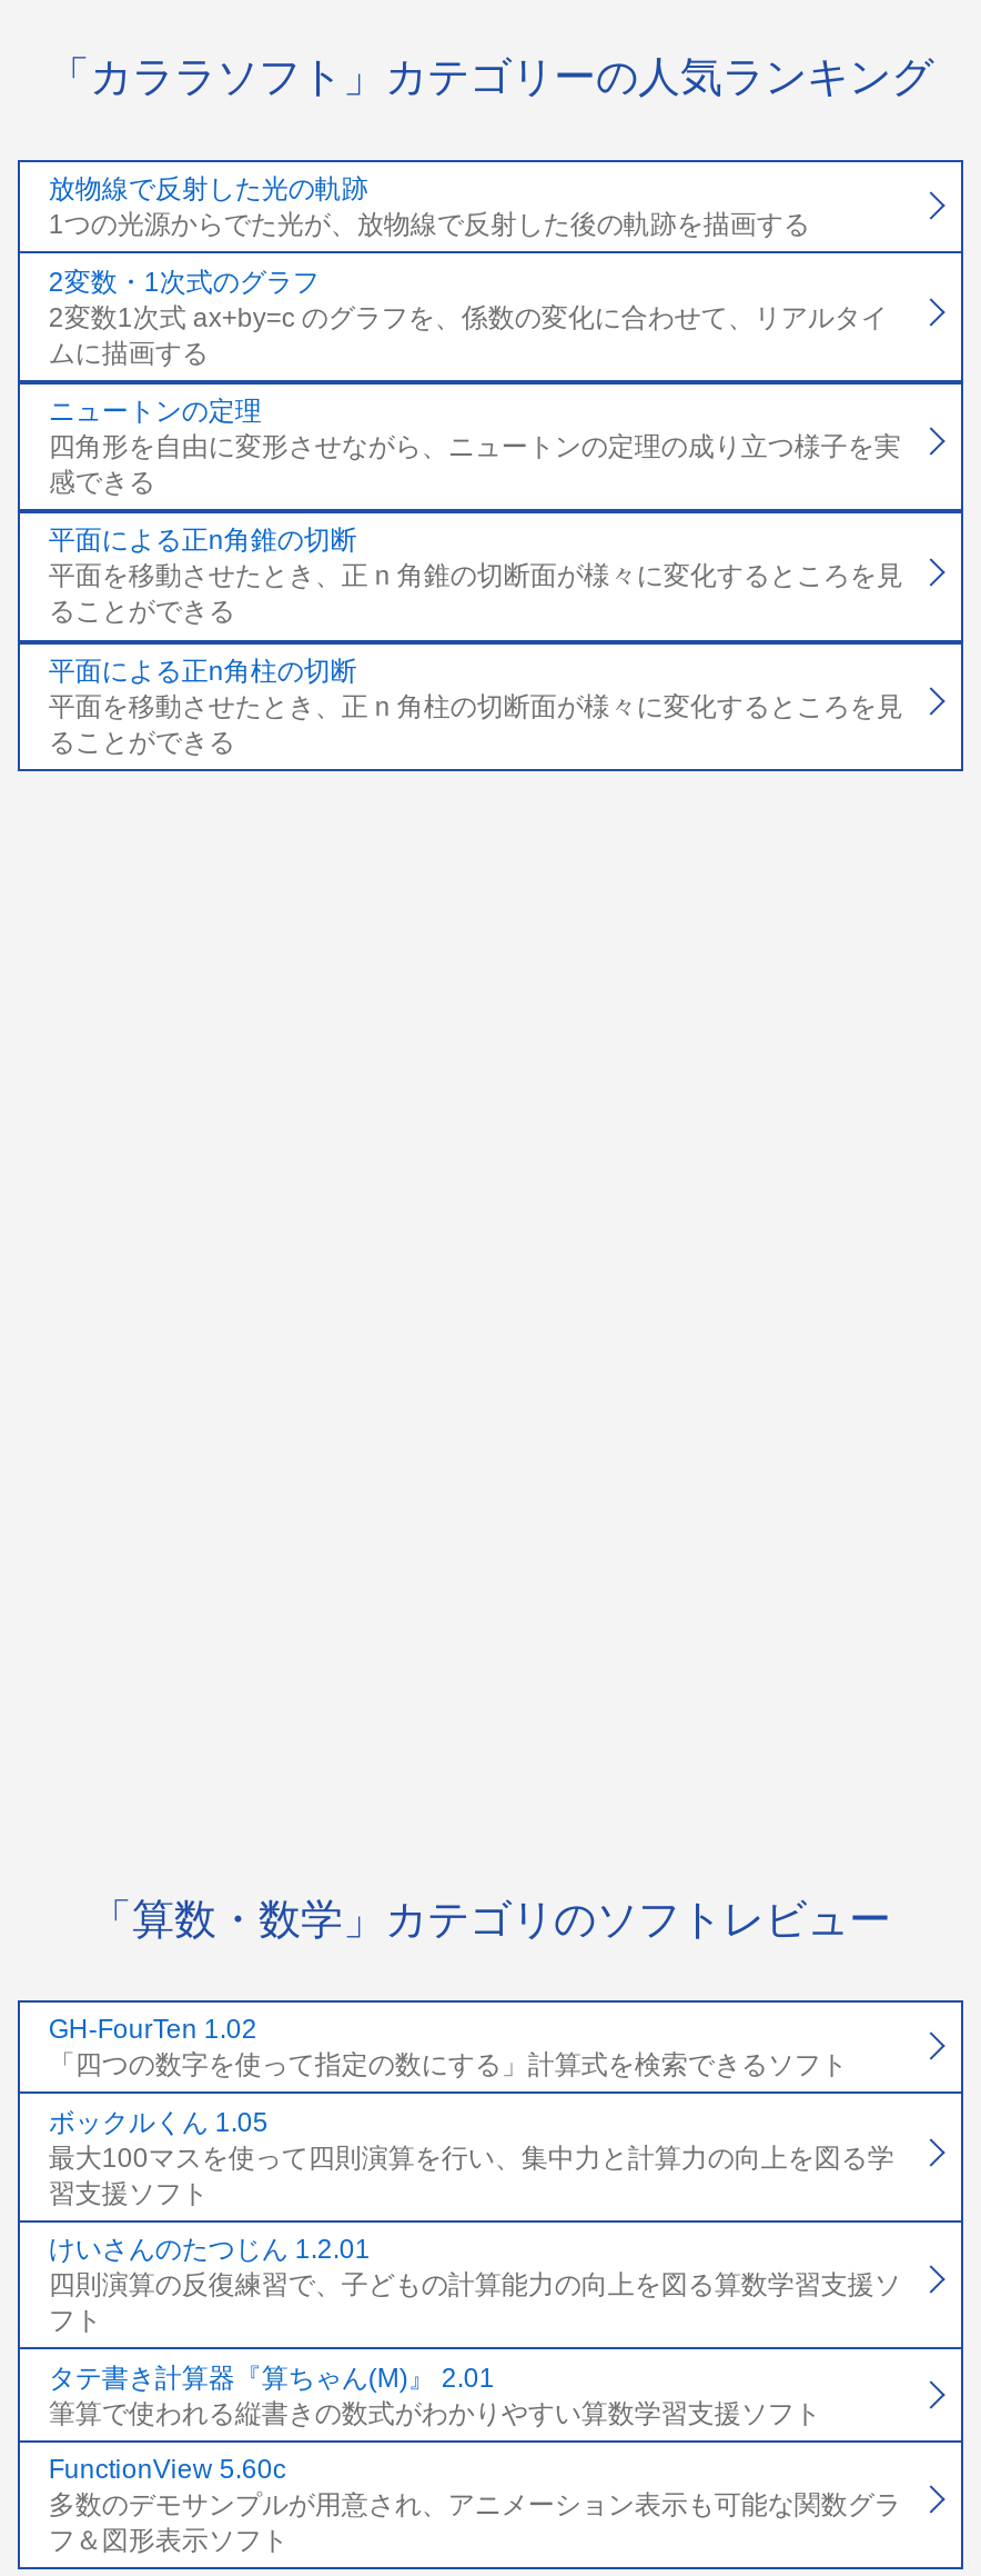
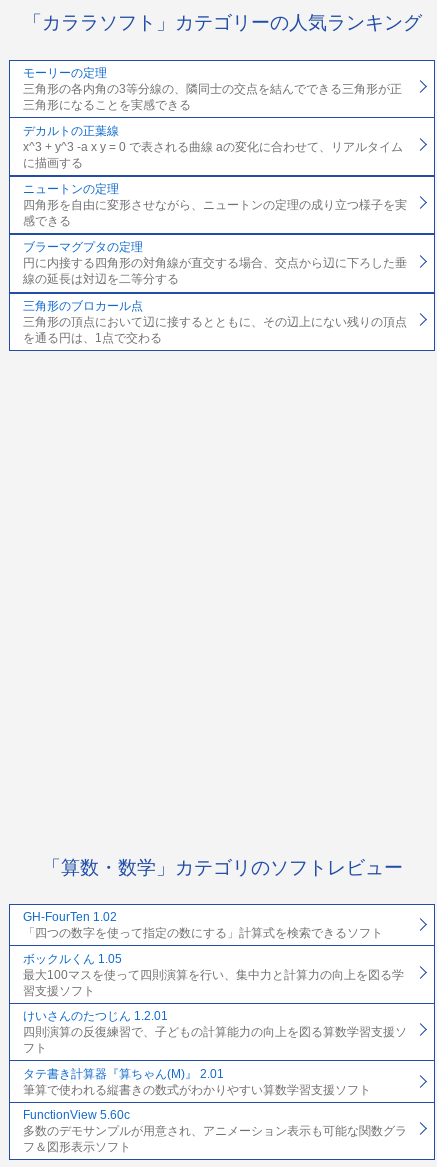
- 放物線で反射した光の軌跡
- 1つの光源からでた光が、放物線で反射した後の軌跡を描画する
+ モーリーの定理
+ 三角形の各内角の3等分線の、隣同士の交点を結んでできる三角形が正
+ 三角形になることを実感できる

- 2変数・1次式のグラフ
- 2変数1次式 ax+by=c のグラフを、係数の変化に合わせて、リアルタイ
- ムに描画する
+ デカルトの正葉線
+ x^3 + y^3 -a x y = 0 で表される曲線 aの変化に合わせて、リアルタイム
+ に描画する

- 平面による正n角錐の切断
- 平面を移動させたとき、正 n 角錐の切断面が様々に変化するところを見
- ることができる
+ ブラーマグプタの定理
+ 円に内接する四角形の対角線が直交する場合、交点から辺に下ろした垂
+ 線の延長は対辺を二等分する

- 平面による正n角柱の切断
- 平面を移動させたとき、正 n 角柱の切断面が様々に変化するところを見
- ることができる
+ 三角形のブロカール点
+ 三角形の頂点において辺に接するとともに、その辺上にない残りの頂点
+ を通る円は、1点で交わる
